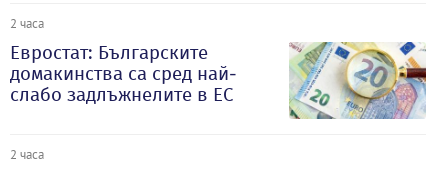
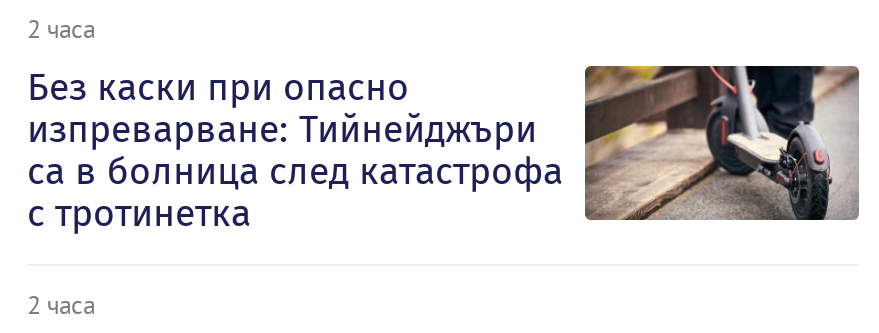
- Евростат: Българските
- домакинства са сред най-
- слабо задлъжнелите в ЕС
+ Без каски при опасно
+ изпреварване: Тийнейджъри
+ са в болница след катастрофа
+ с тротинетка

- [image]
+ [image]
